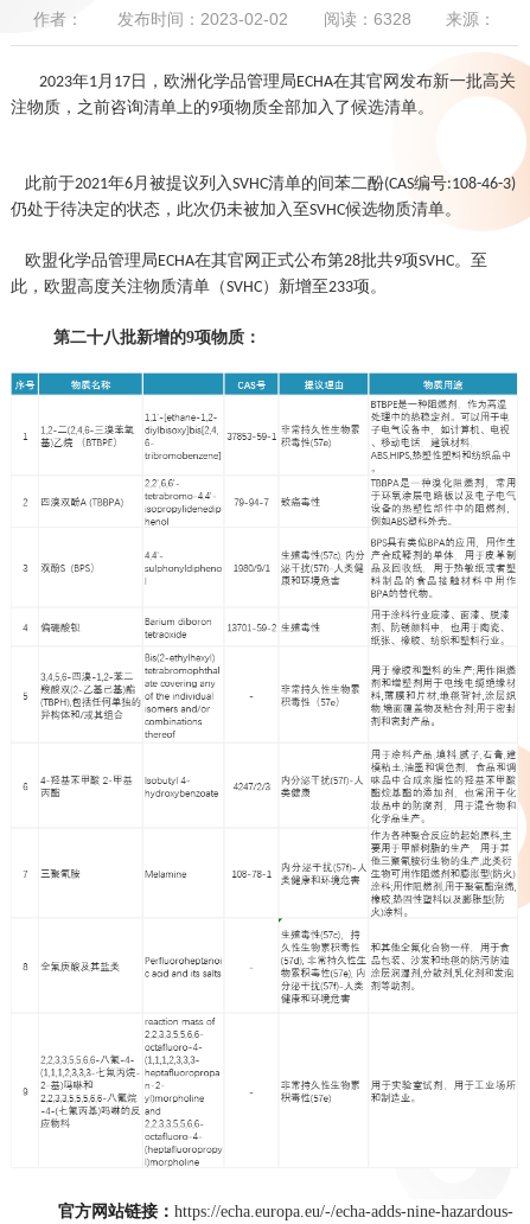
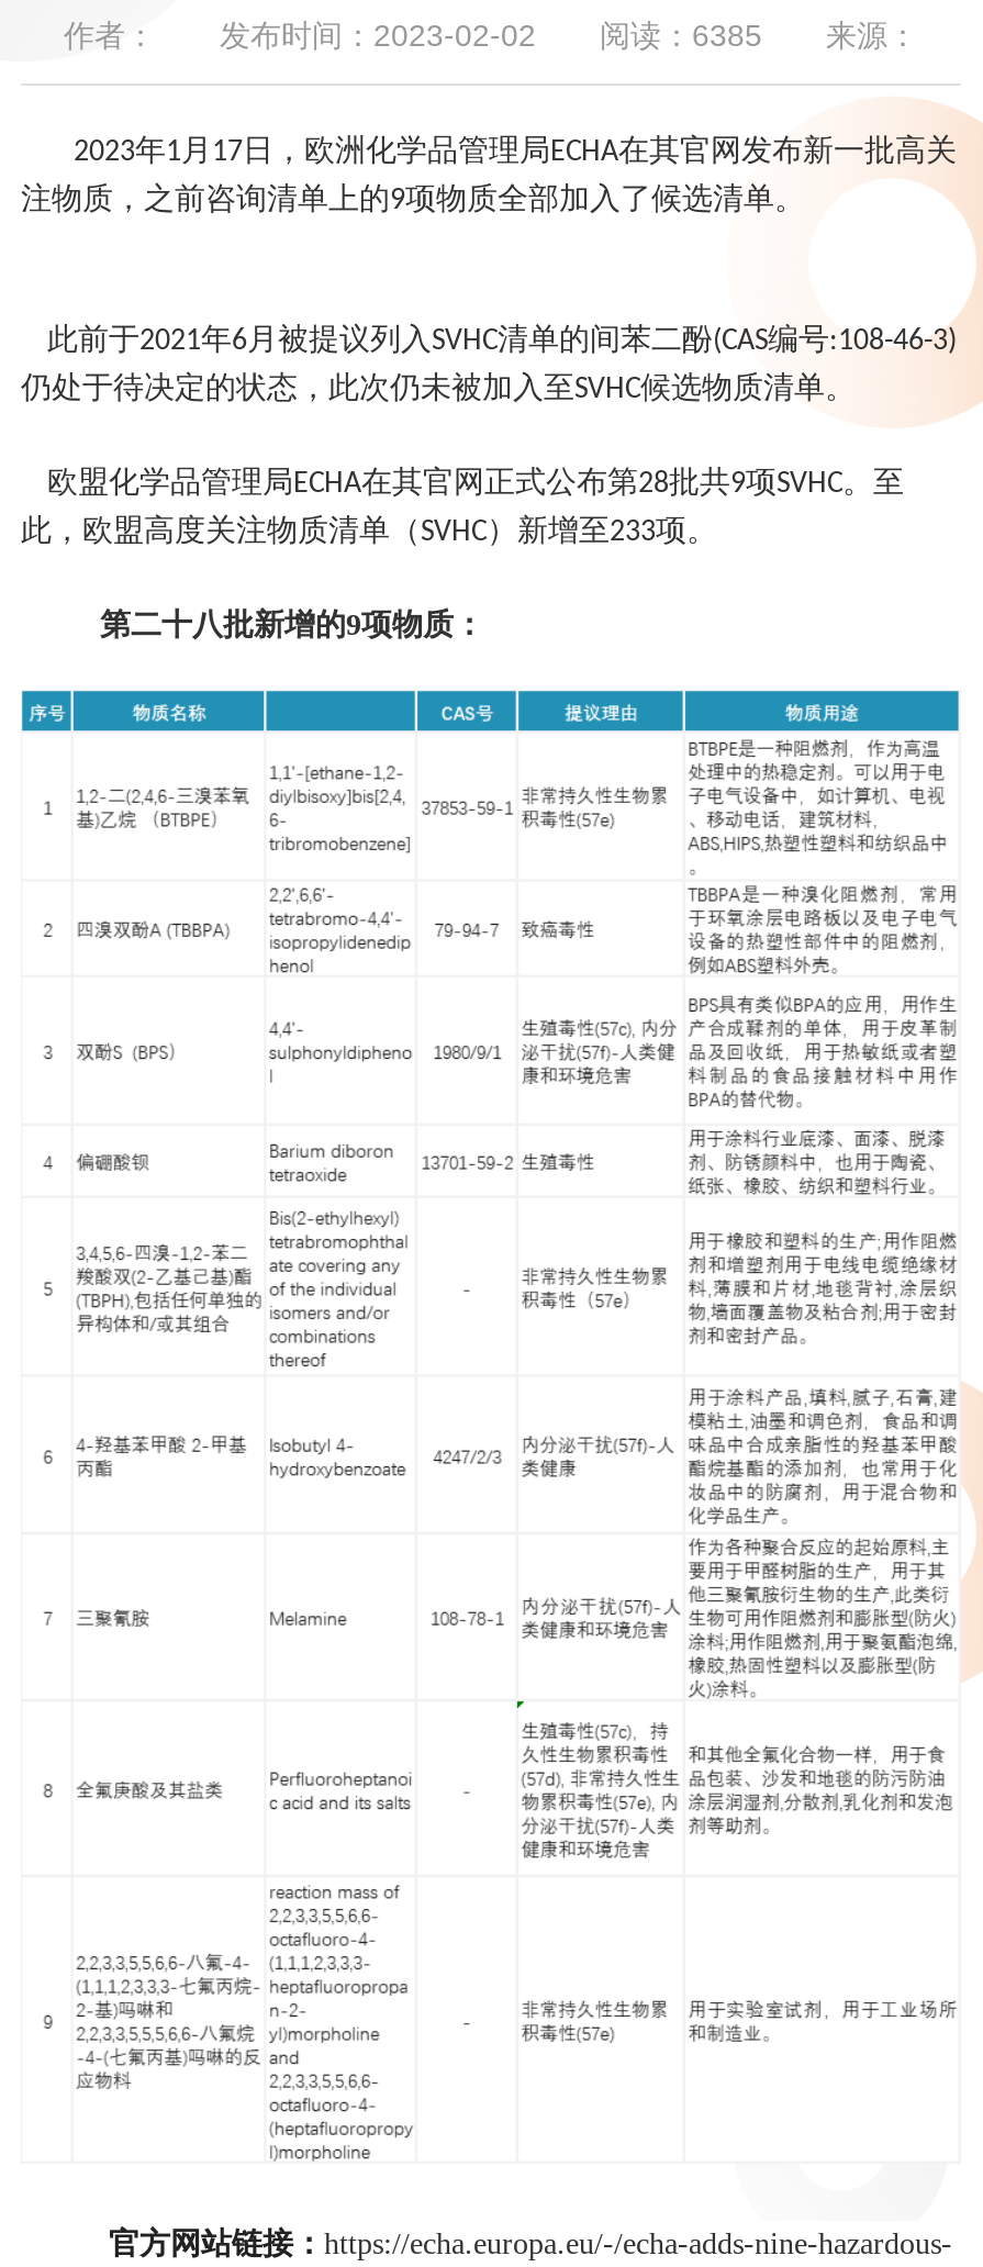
- 作者： 发布时间：2023-02-02 阅读：6328 来源：
+ 作者： 发布时间：2023-02-02 阅读：6385 来源：
